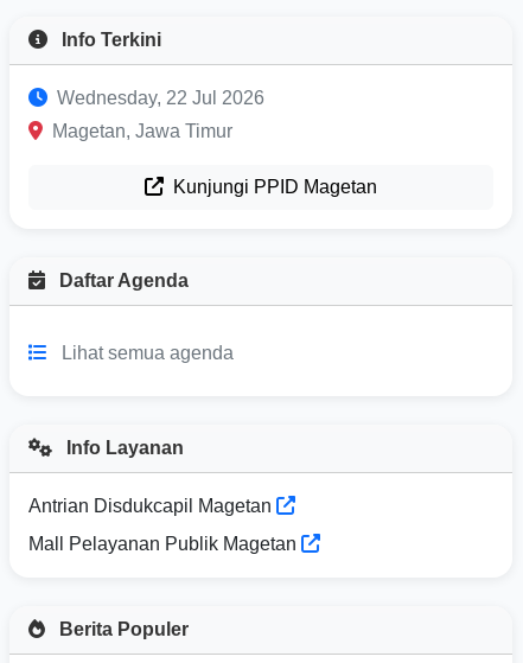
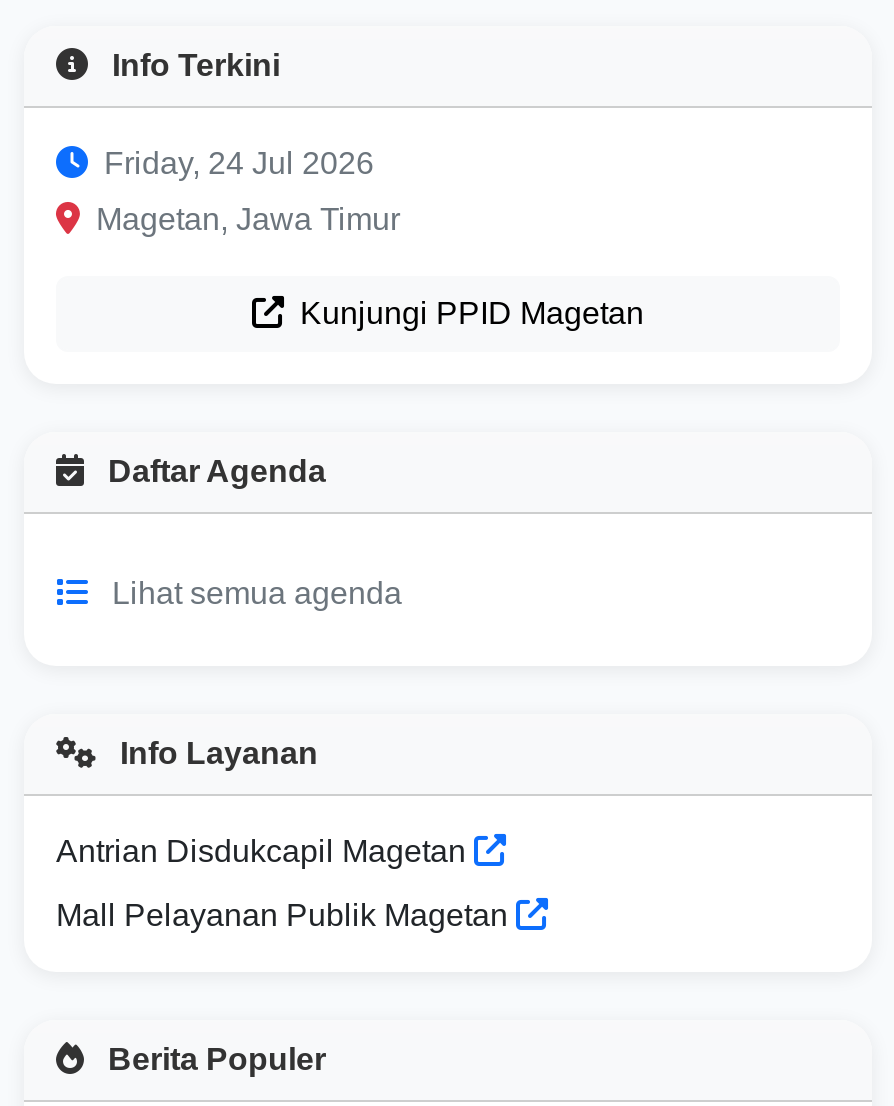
- Wednesday, 22 Jul 2026
+ Friday, 24 Jul 2026
